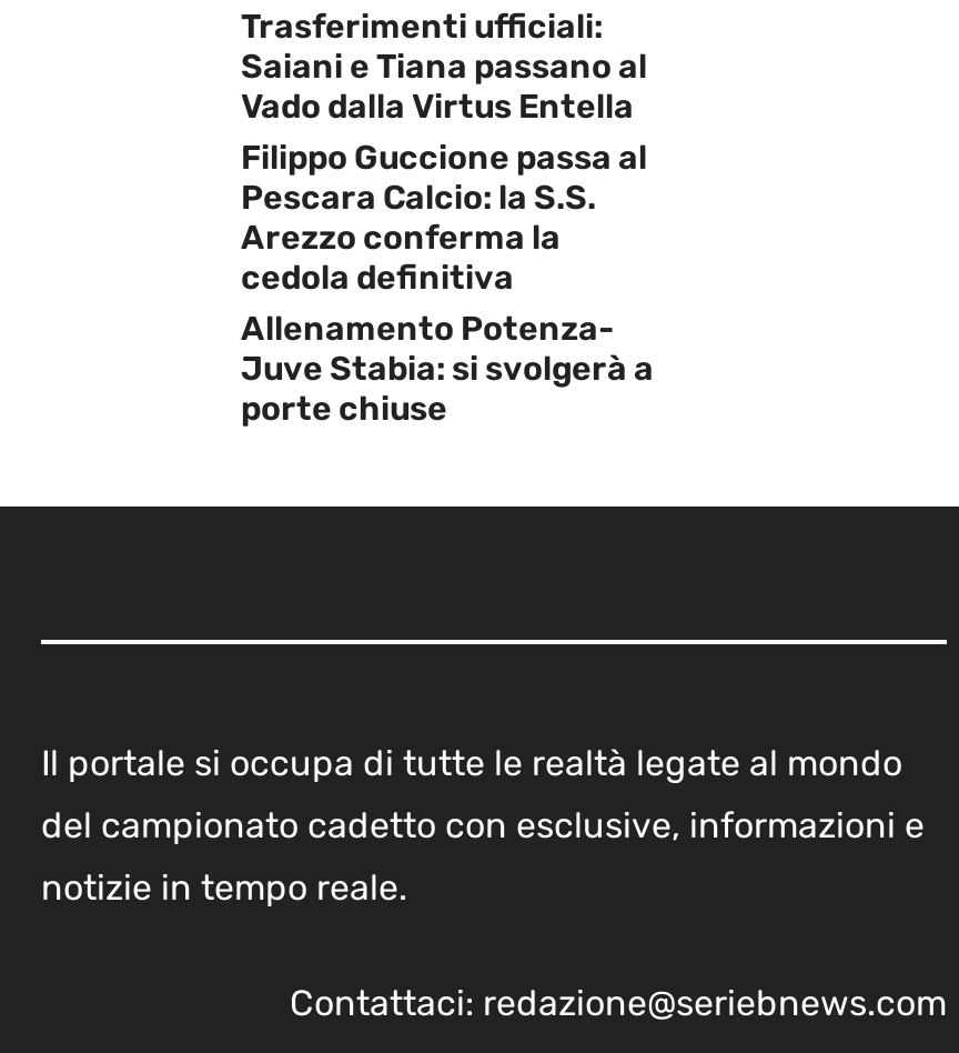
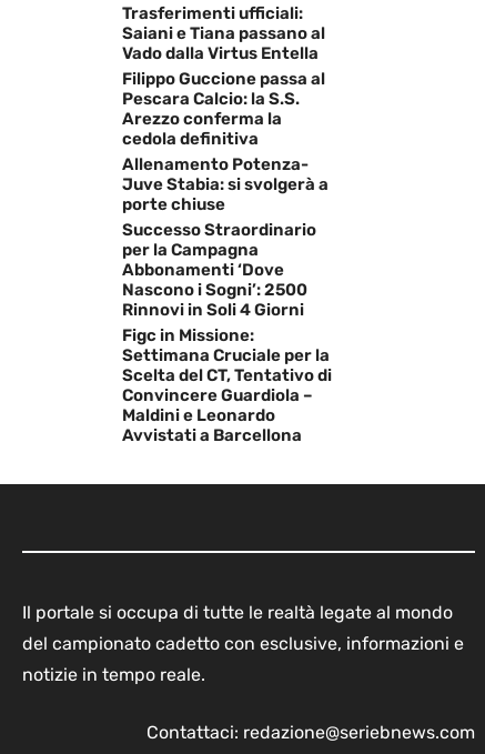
+ Successo Straordinario
+ per la Campagna
+ Abbonamenti ‘Dove
+ Nascono i Sogni’: 2500
+ Rinnovi in Soli 4 Giorni
+ Figc in Missione:
+ Settimana Cruciale per la
+ Scelta del CT, Tentativo di
+ Convincere Guardiola –
+ Maldini e Leonardo
+ Avvistati a Barcellona
